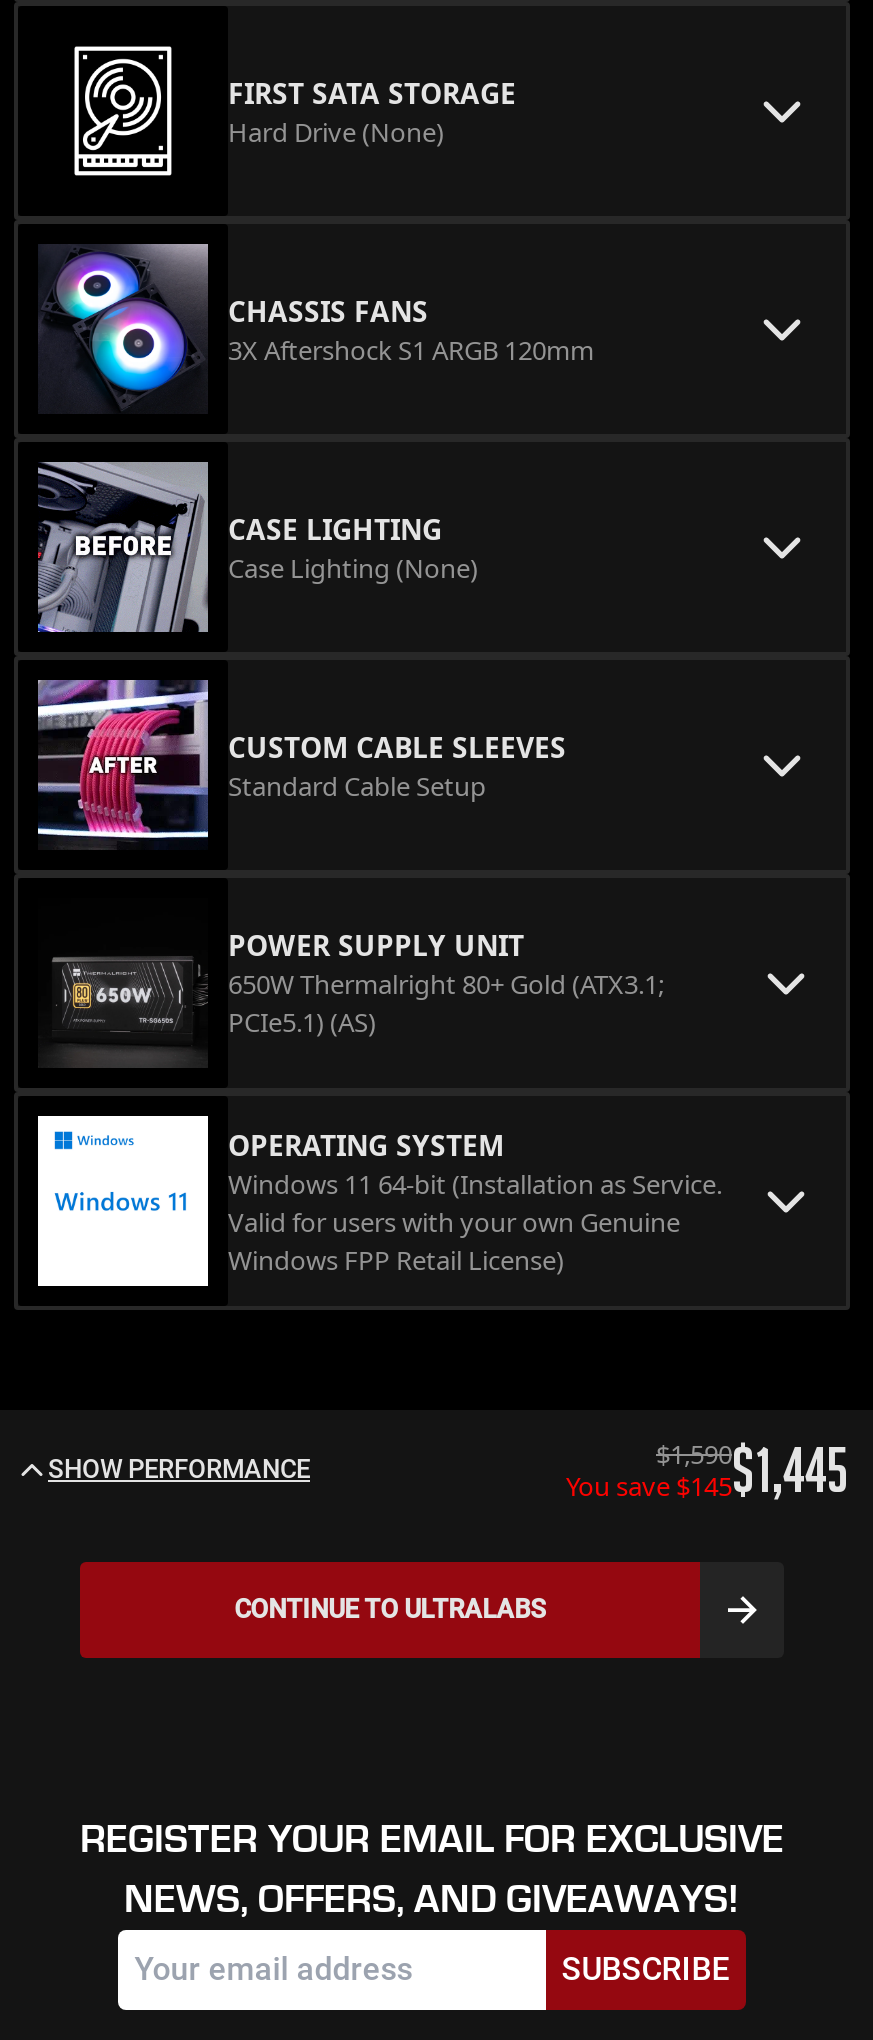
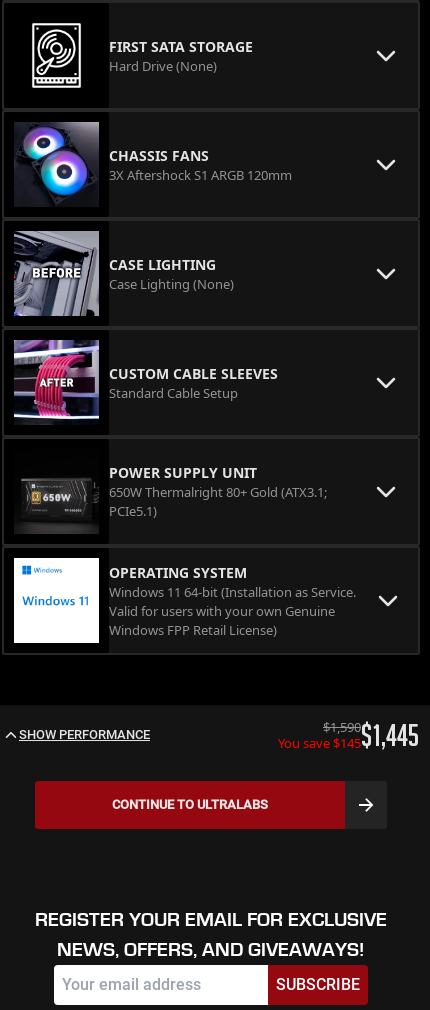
- PCIe5.1) (AS)
+ PCIe5.1)
